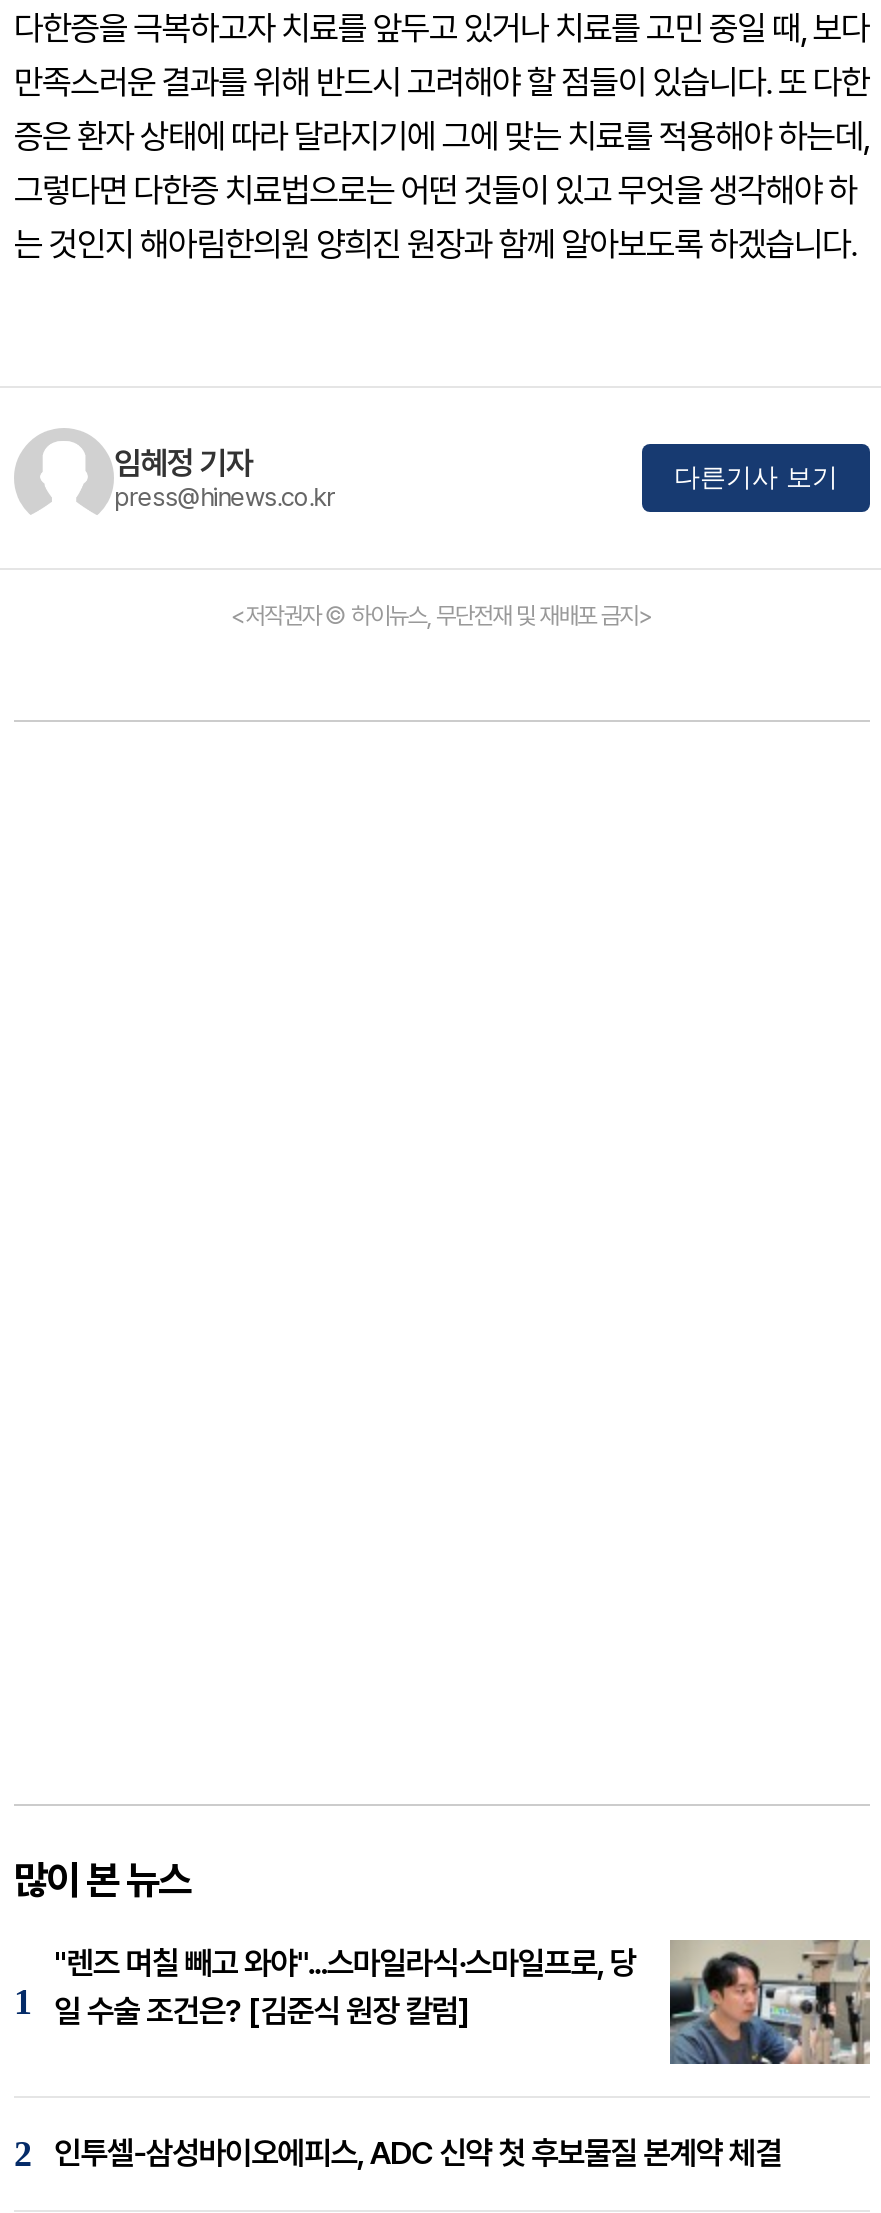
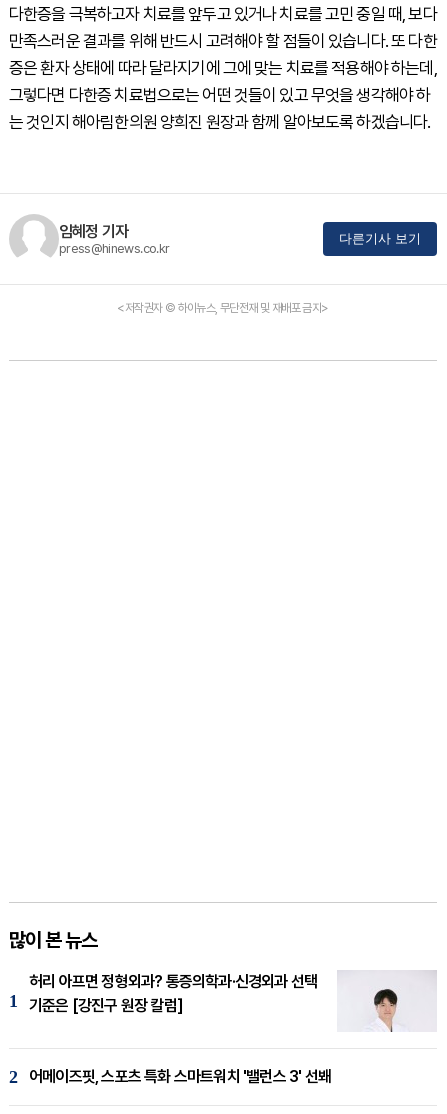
- [image]
- "렌즈 며칠 빼고 와야"...스마일라식·스마일프로, 당
- 일 수술 조건은? [김준식 원장 칼럼]
+ [image]
+ 허리 아프면 정형외과? 통증의학과·신경외과 선택
+ 기준은 [강진구 원장 칼럼]

- 인투셀-삼성바이오에피스, ADC 신약 첫 후보물질 본계약 체결
+ 어메이즈핏, 스포츠 특화 스마트워치 '밸런스 3' 선봬
